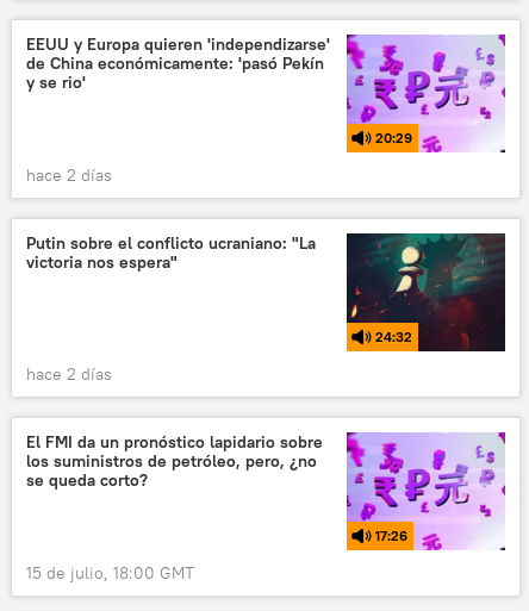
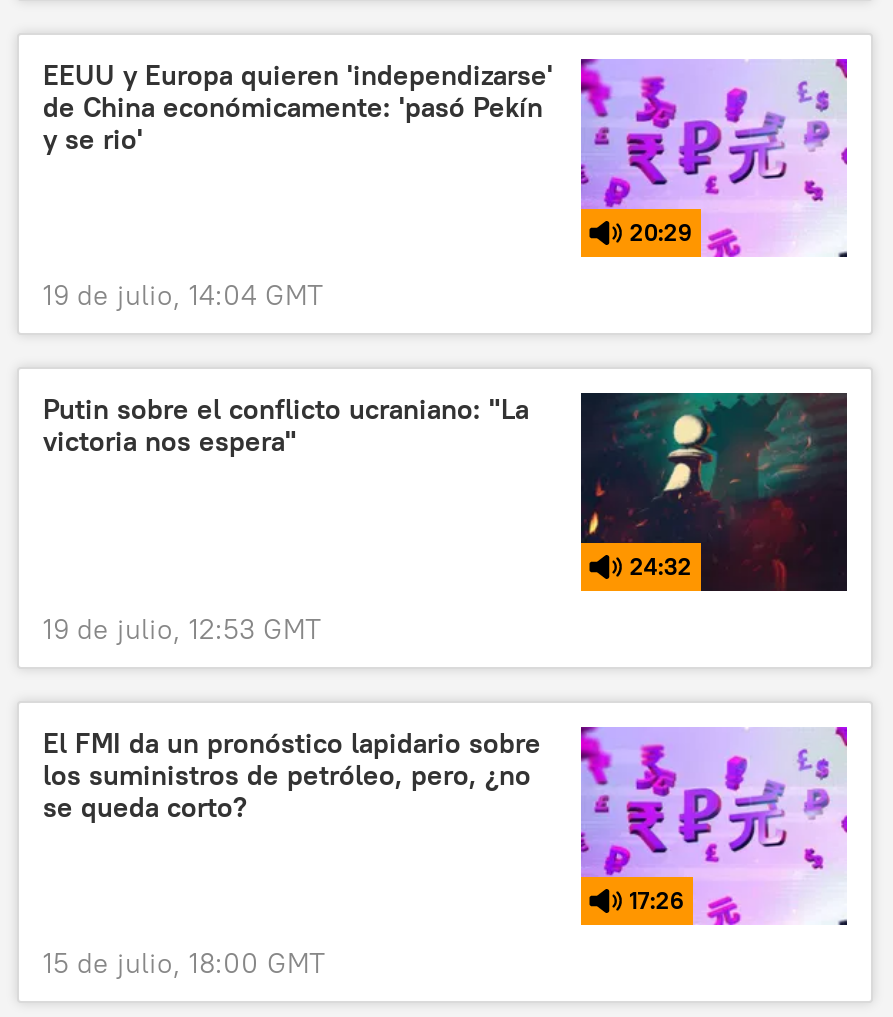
- hace 2 días
+ 19 de julio, 14:04 GMT

- hace 2 días
+ 19 de julio, 12:53 GMT
